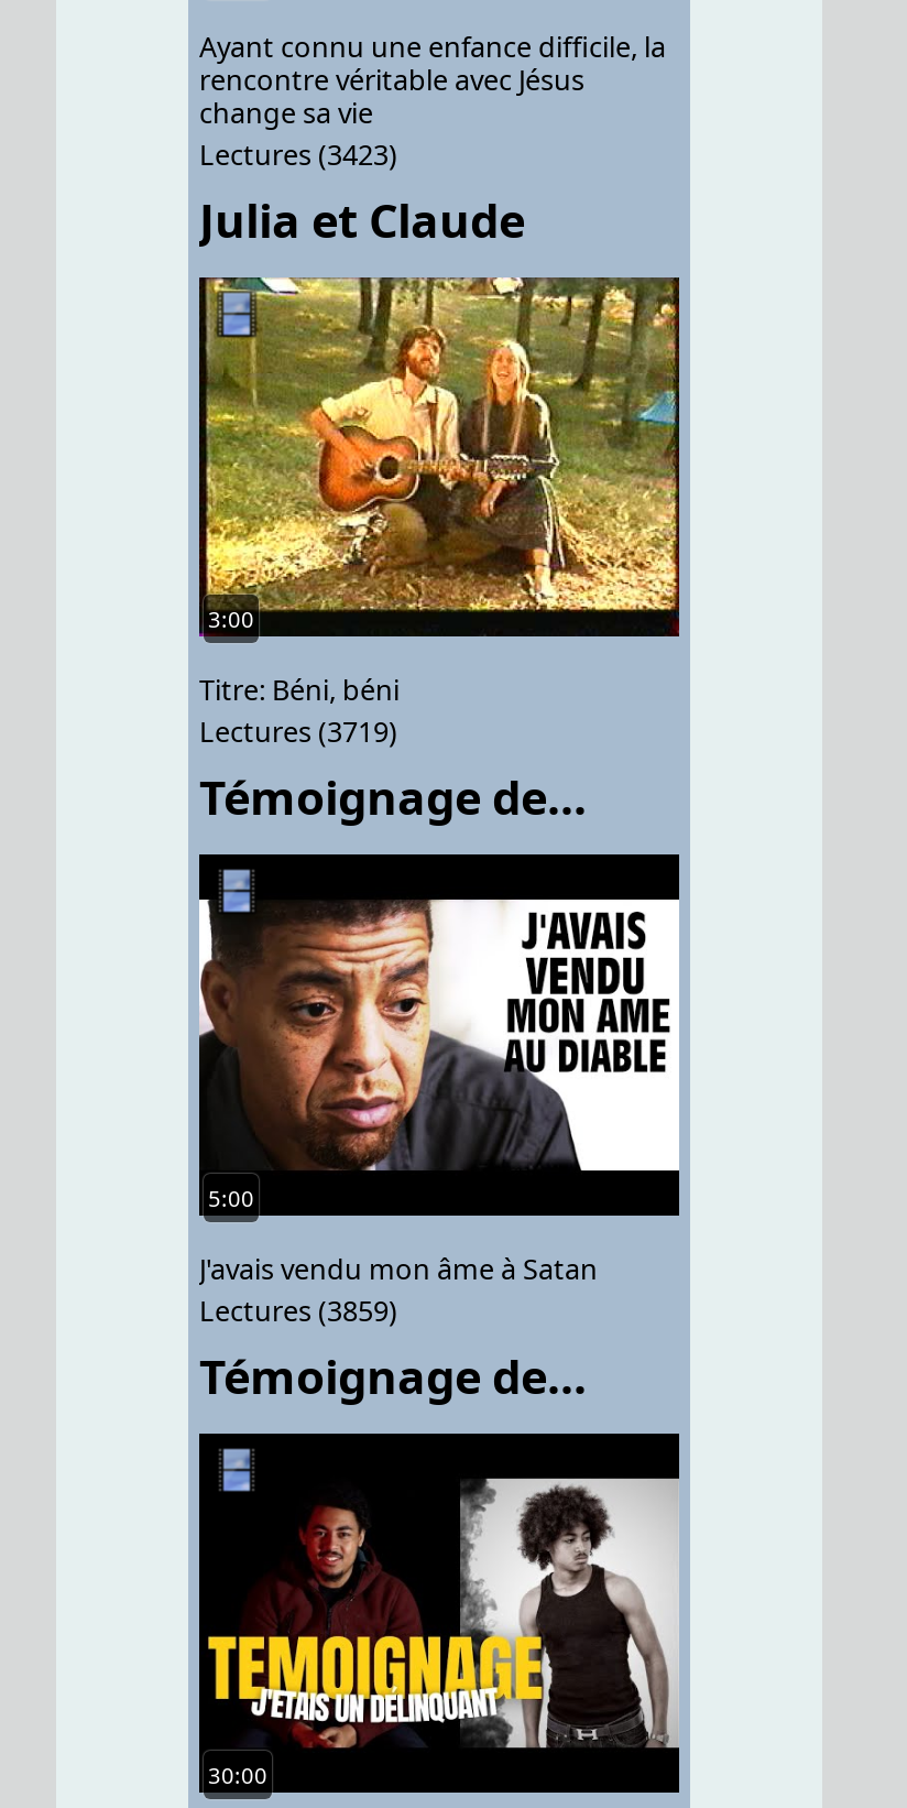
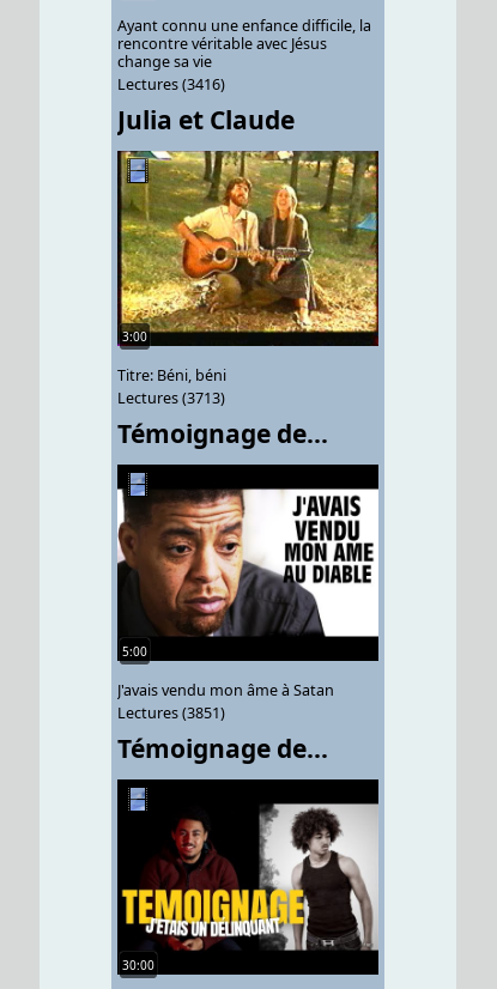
- Lectures (3423)
+ Lectures (3416)

- Lectures (3719)
+ Lectures (3713)

- Lectures (3859)
+ Lectures (3851)
